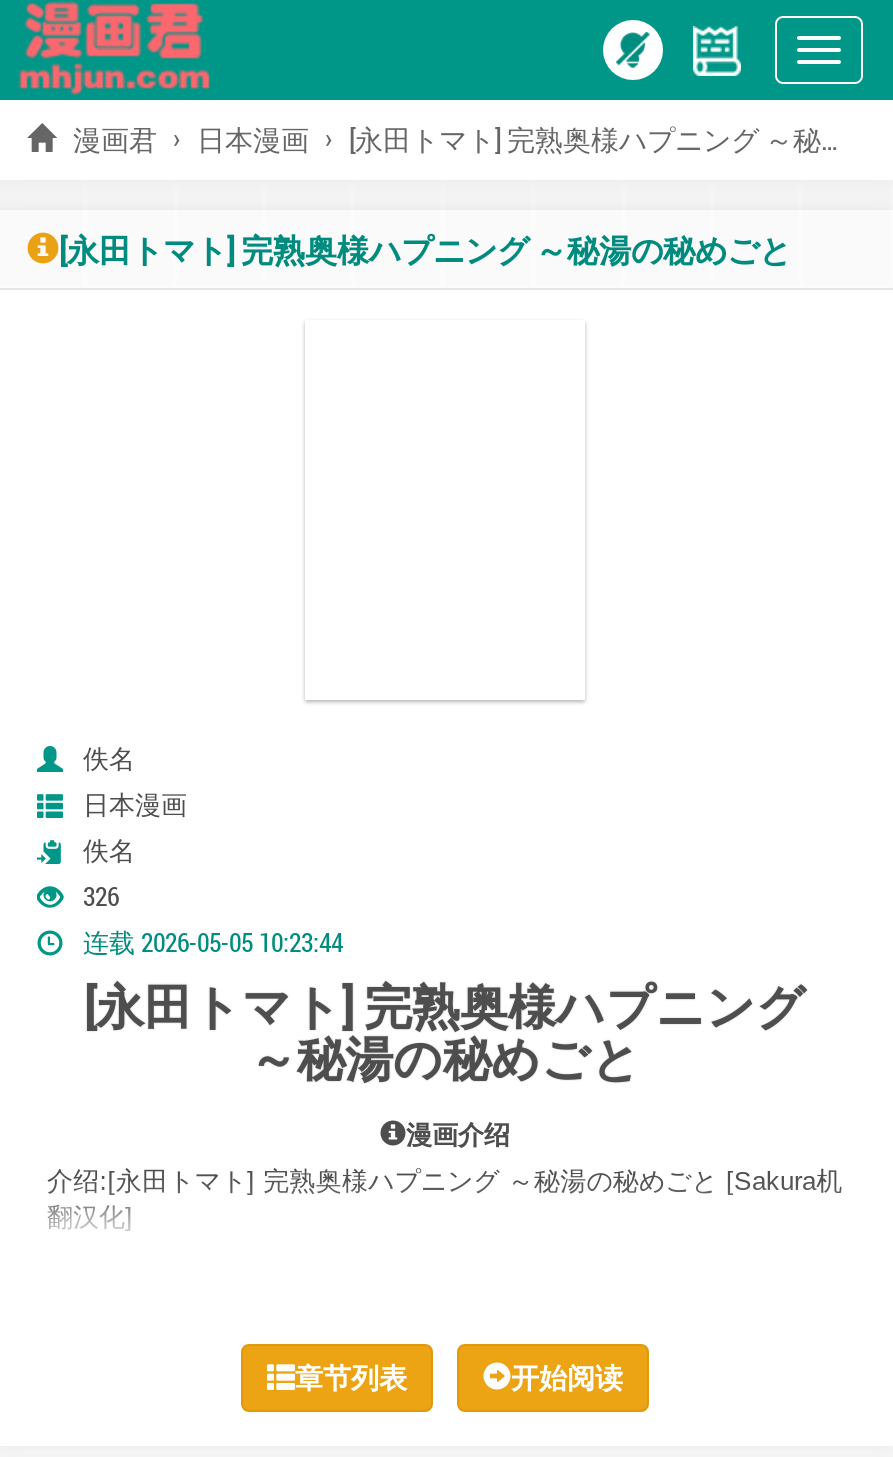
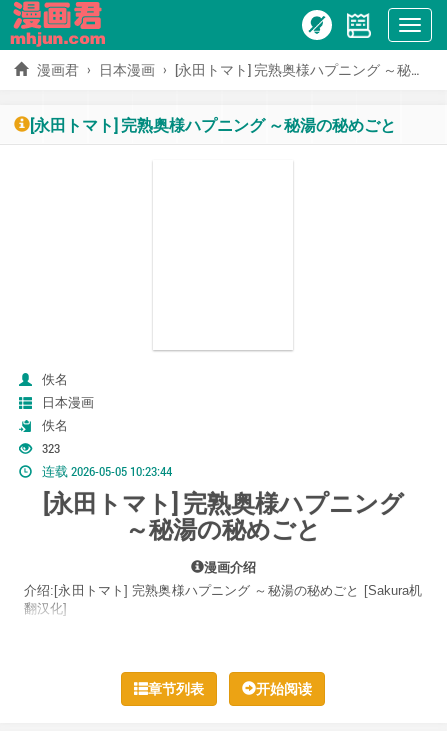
- 326
+ 323
